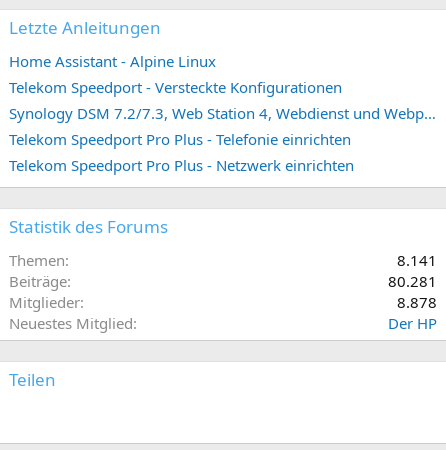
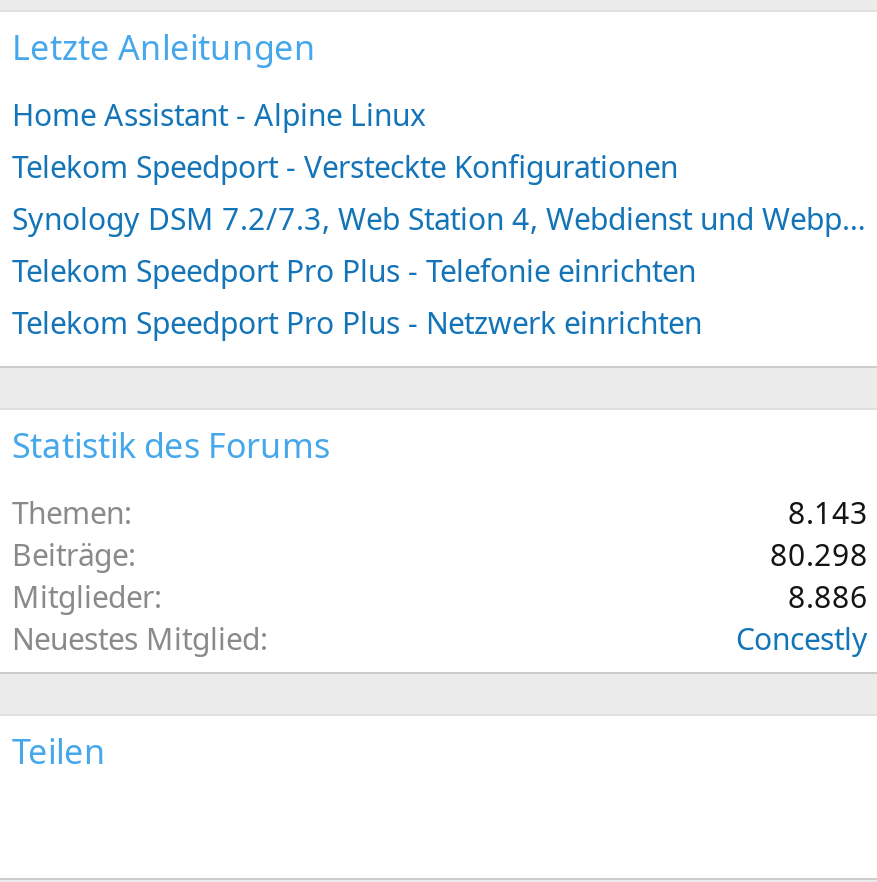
- 8.141
+ 8.143

- 80.281
+ 80.298

- 8.878
+ 8.886

- Der HP
+ Concestly
